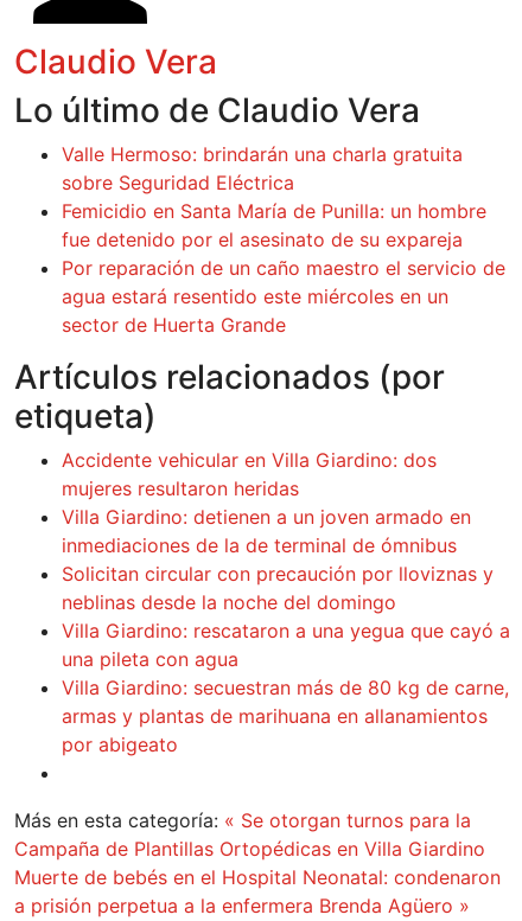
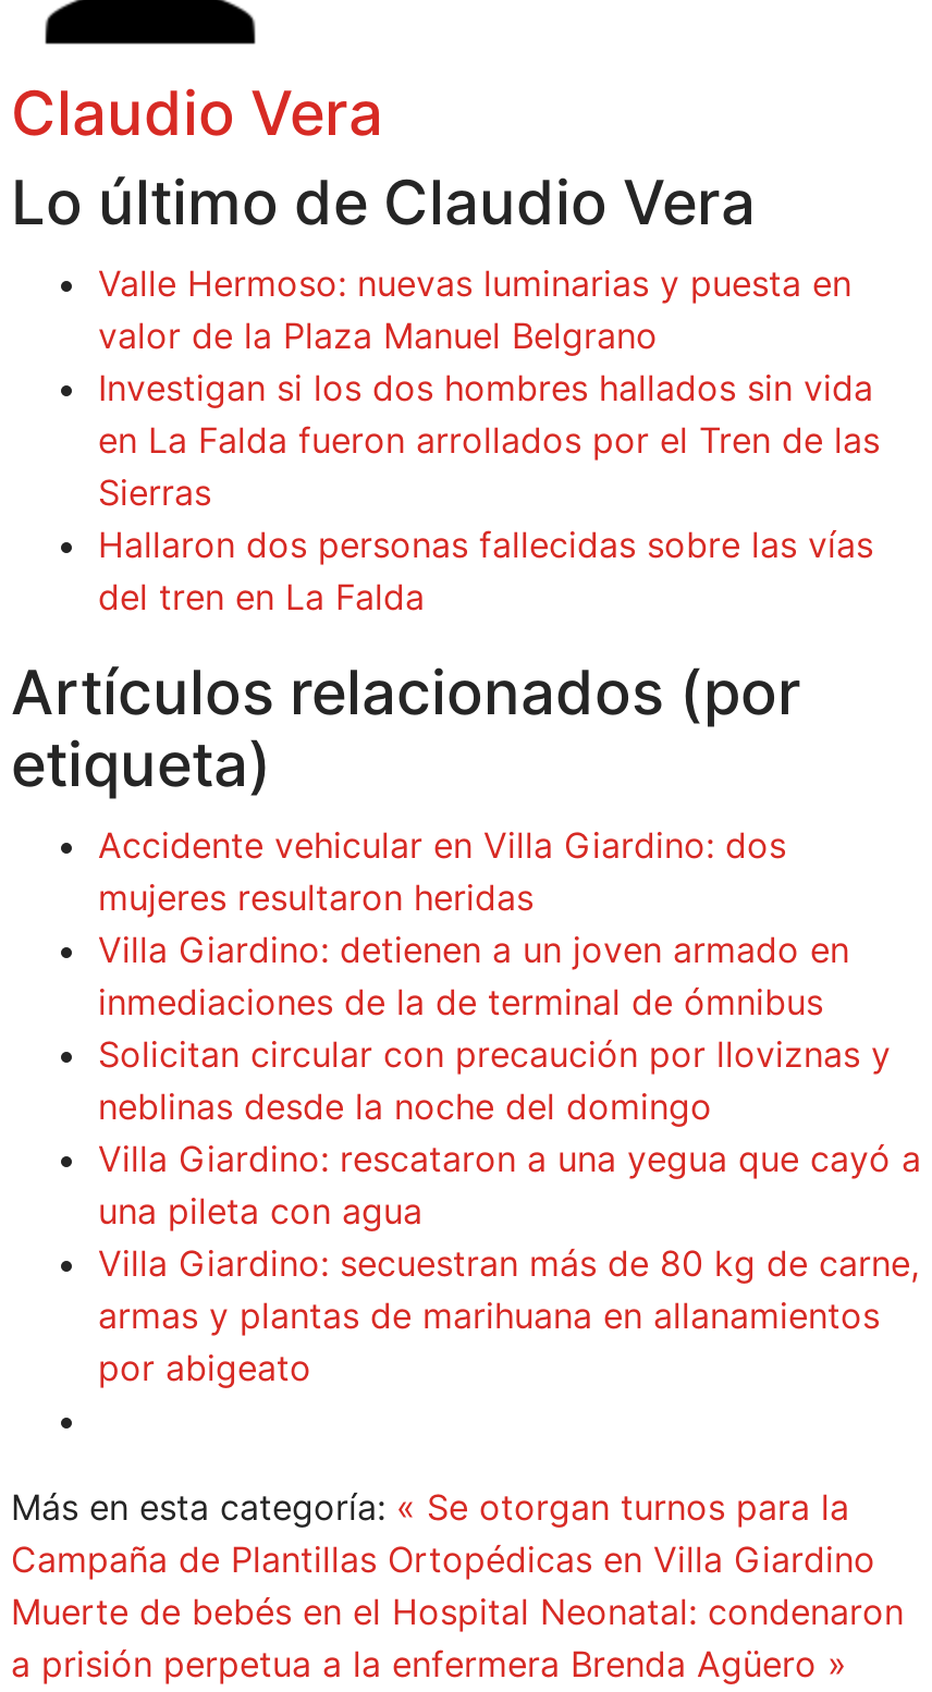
- Valle Hermoso: brindarán una charla gratuita
- sobre Seguridad Eléctrica
- Femicidio en Santa María de Punilla: un hombre
- fue detenido por el asesinato de su expareja
- Por reparación de un caño maestro el servicio de
- agua estará resentido este miércoles en un
- sector de Huerta Grande
+ Valle Hermoso: nuevas luminarias y puesta en
+ valor de la Plaza Manuel Belgrano
+ Investigan si los dos hombres hallados sin vida
+ en La Falda fueron arrollados por el Tren de las
+ Sierras
+ Hallaron dos personas fallecidas sobre las vías
+ del tren en La Falda
